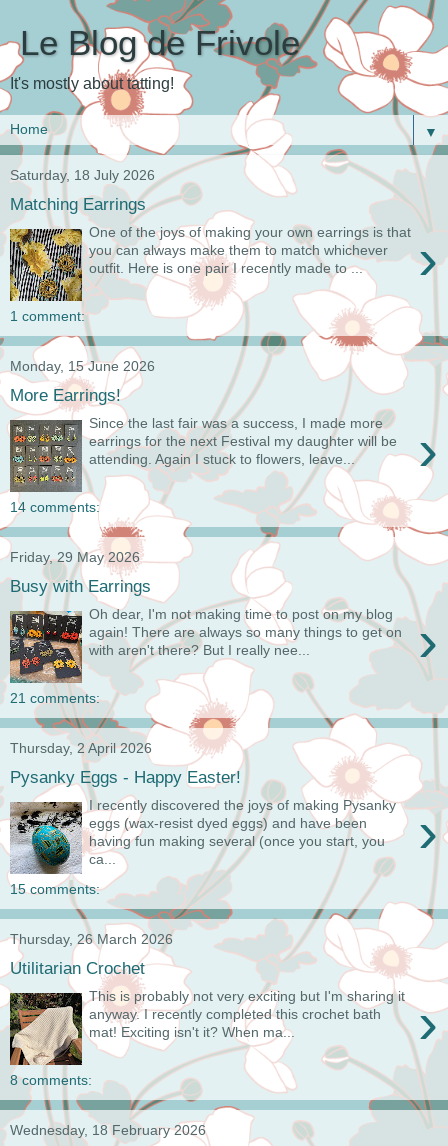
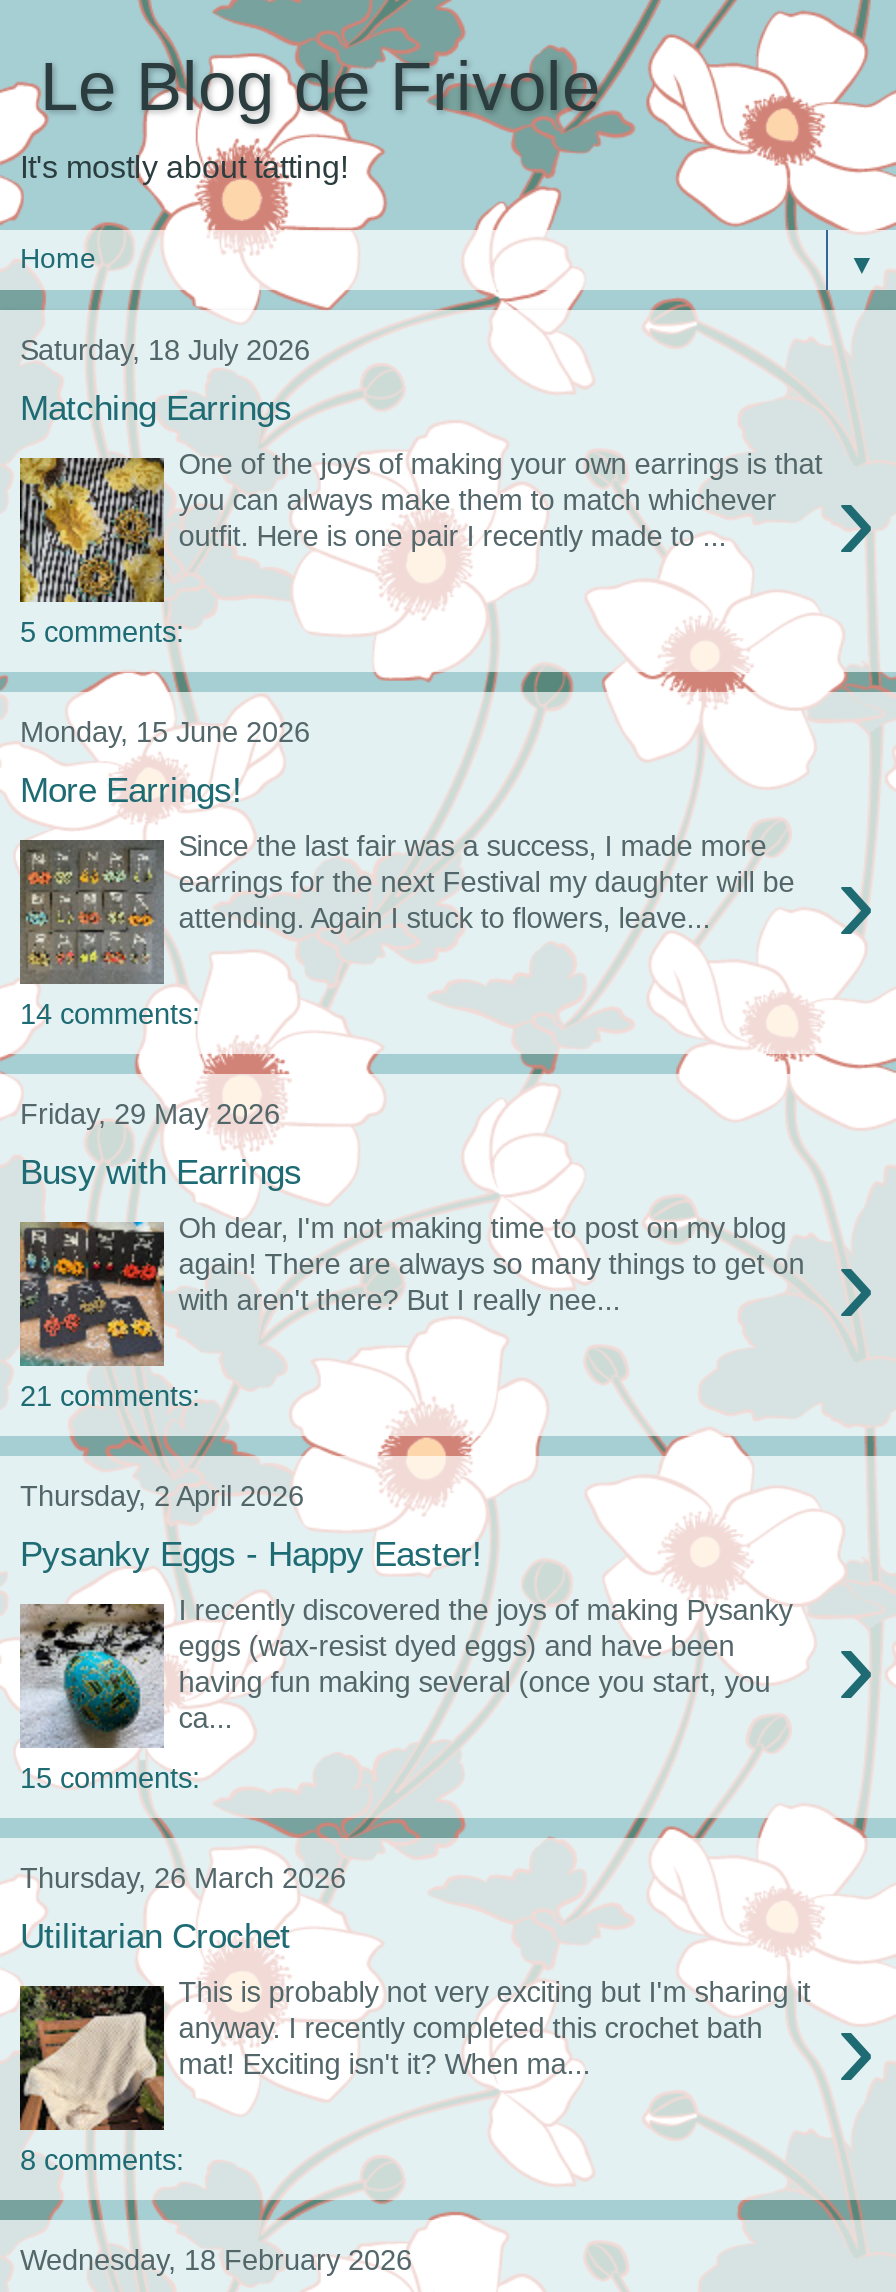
- 1 comment:
+ 5 comments:
